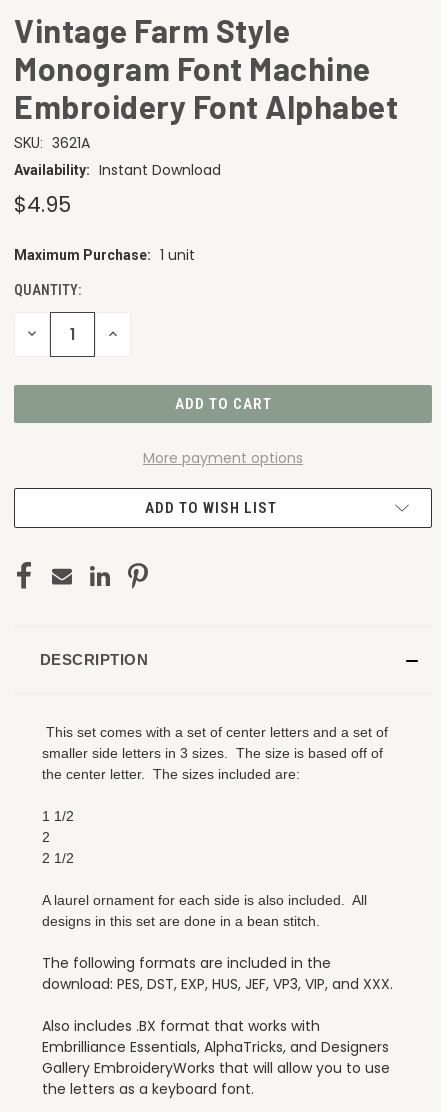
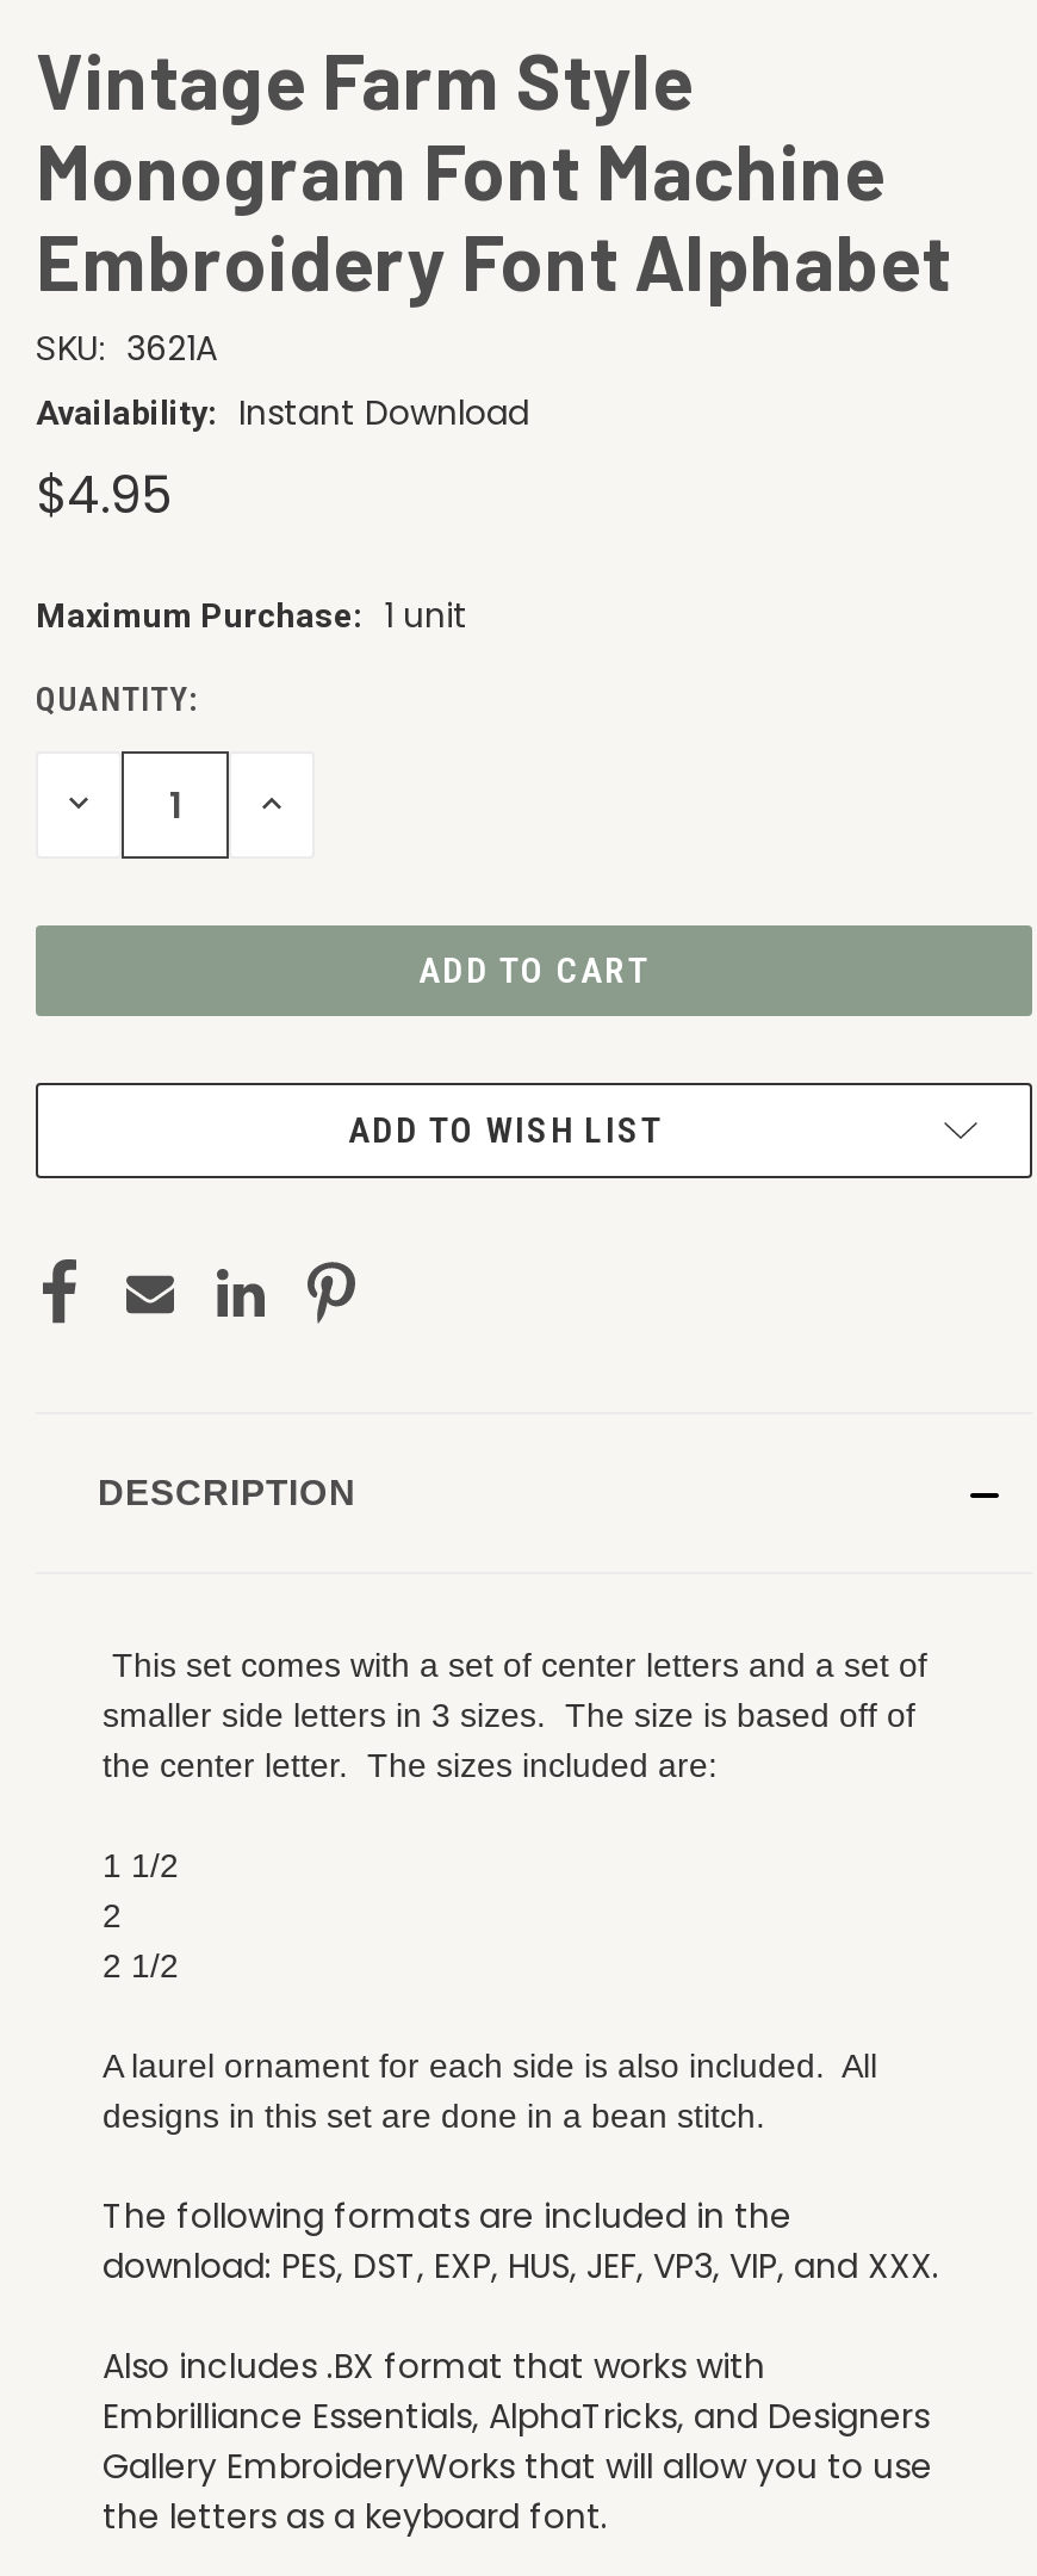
- More payment options
